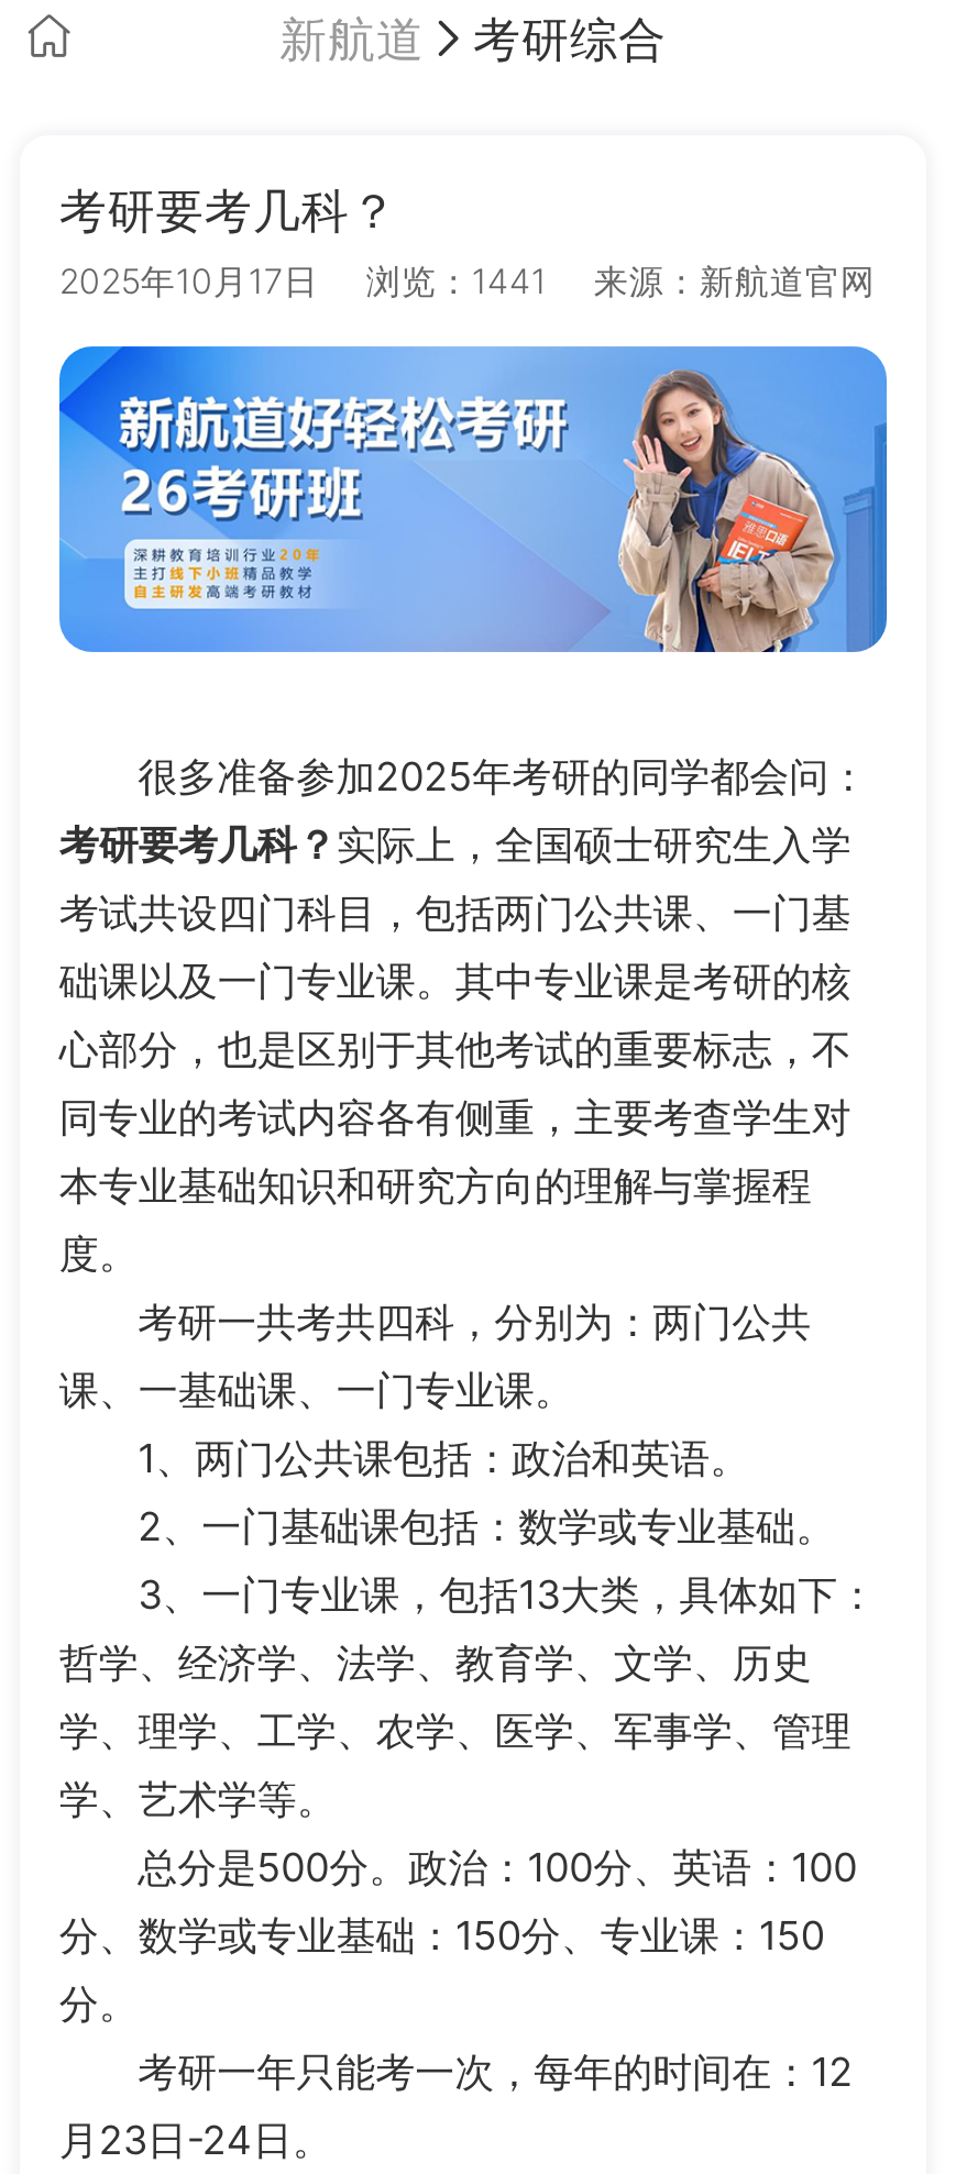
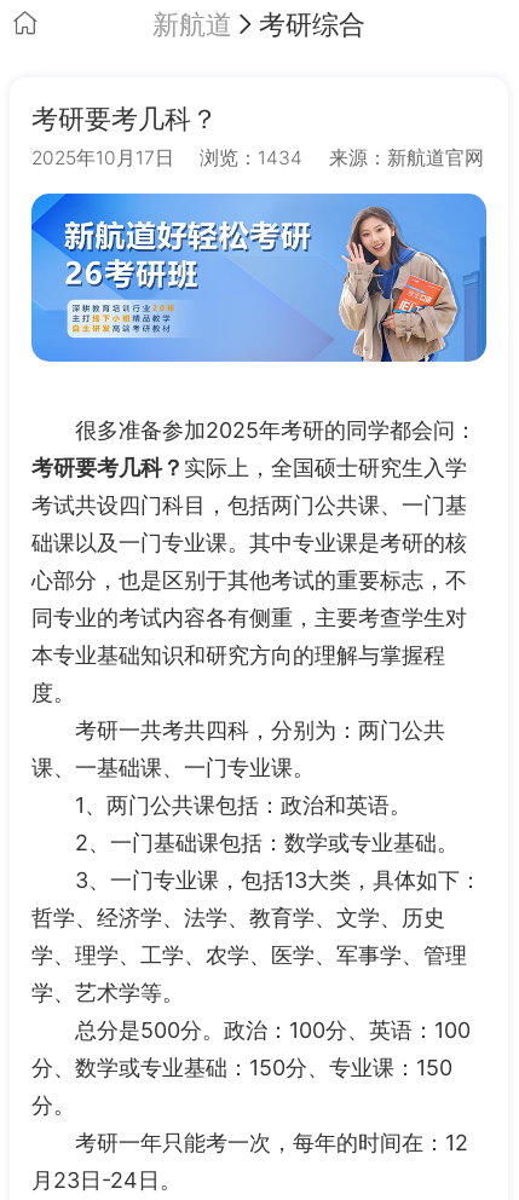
- 2025年10月17日 浏览：1441 来源：新航道官网
+ 2025年10月17日 浏览：1434 来源：新航道官网
